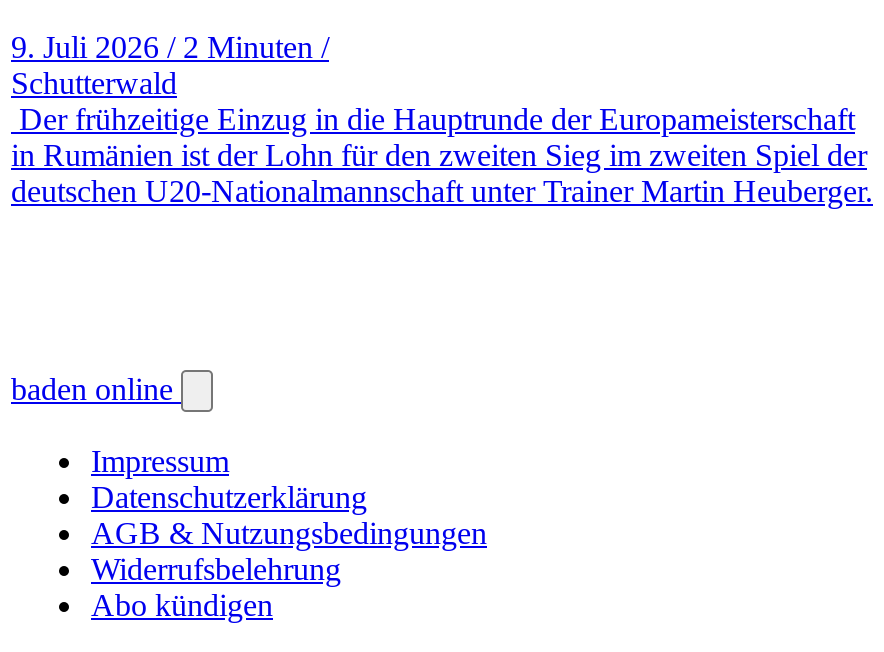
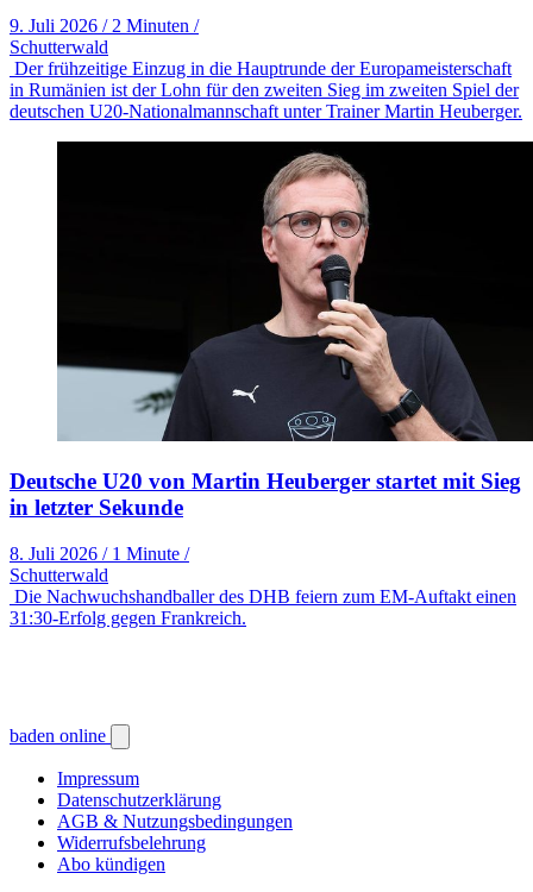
+ [image]
+ Deutsche U20 von Martin Heuberger startet mit Sieg
+ in letzter Sekunde
+ 8. Juli 2026 / 1 Minute /
+ Schutterwald
+ Die Nachwuchshandballer des DHB feiern zum EM-Auftakt einen
+ 31:30-Erfolg gegen Frankreich.
